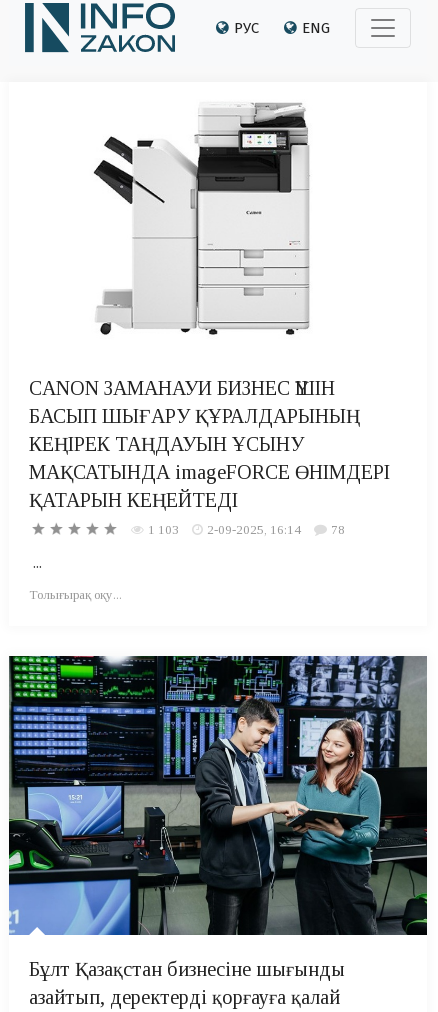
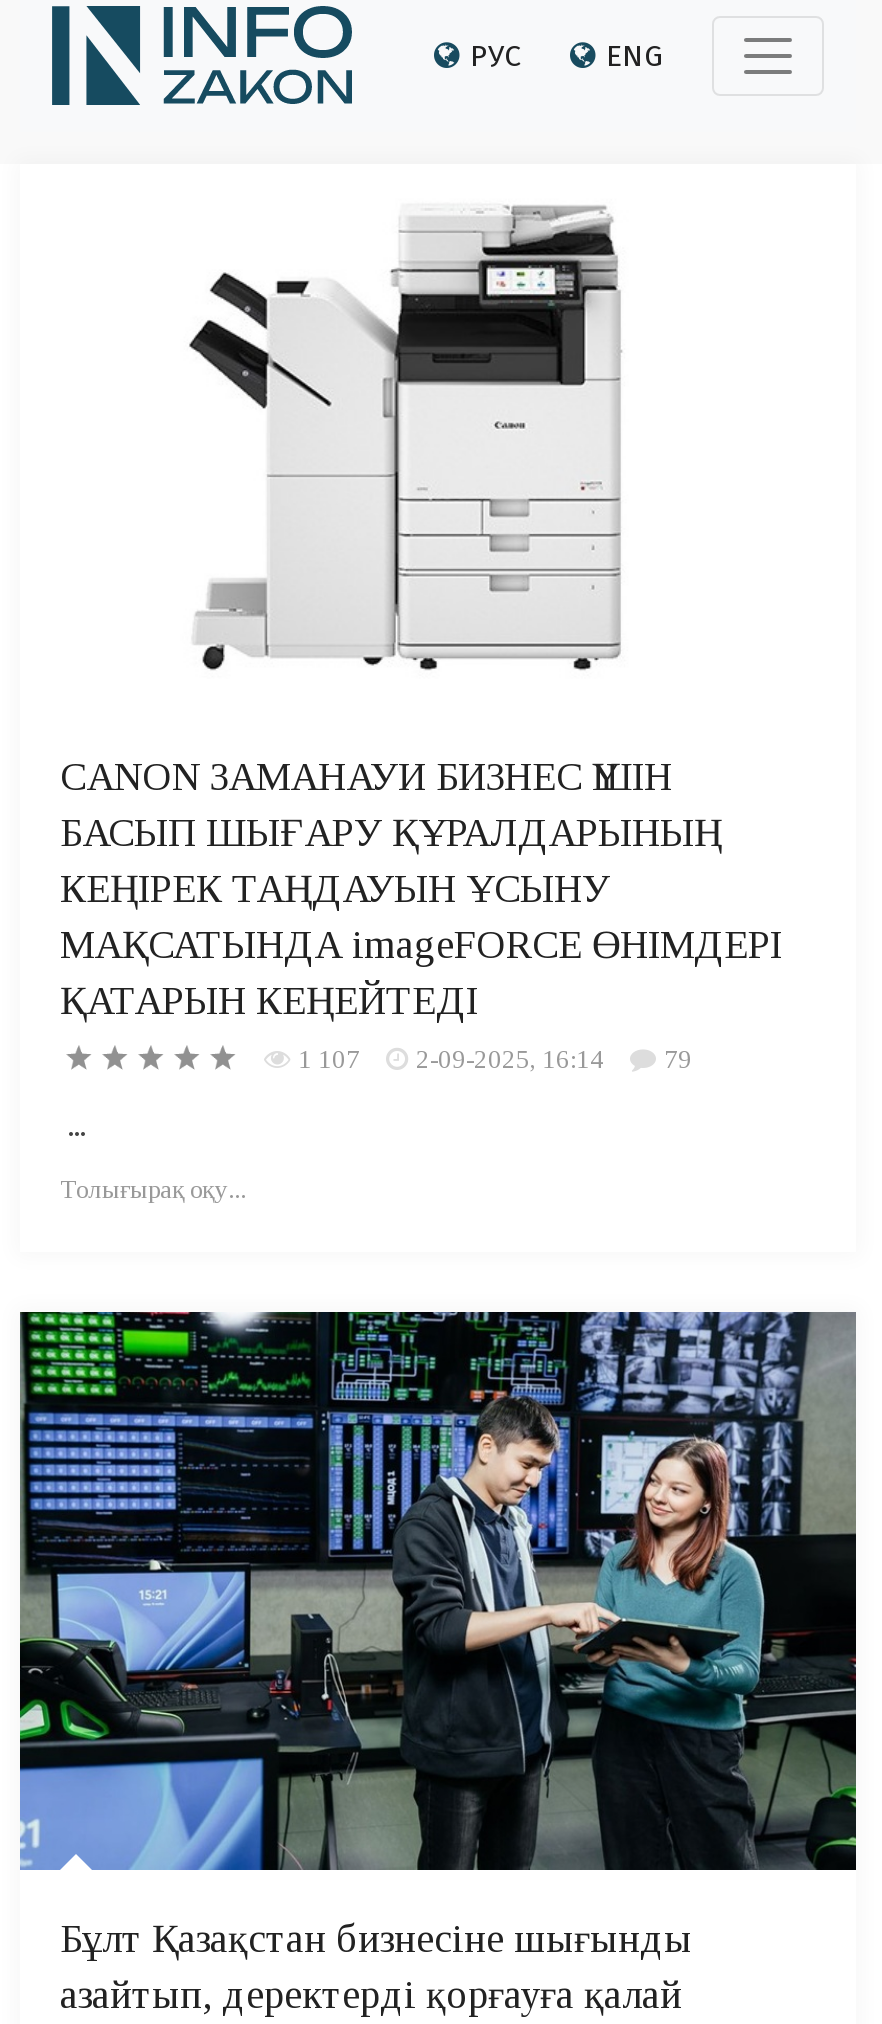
- 1 103
+ 1 107

- 78
+ 79
